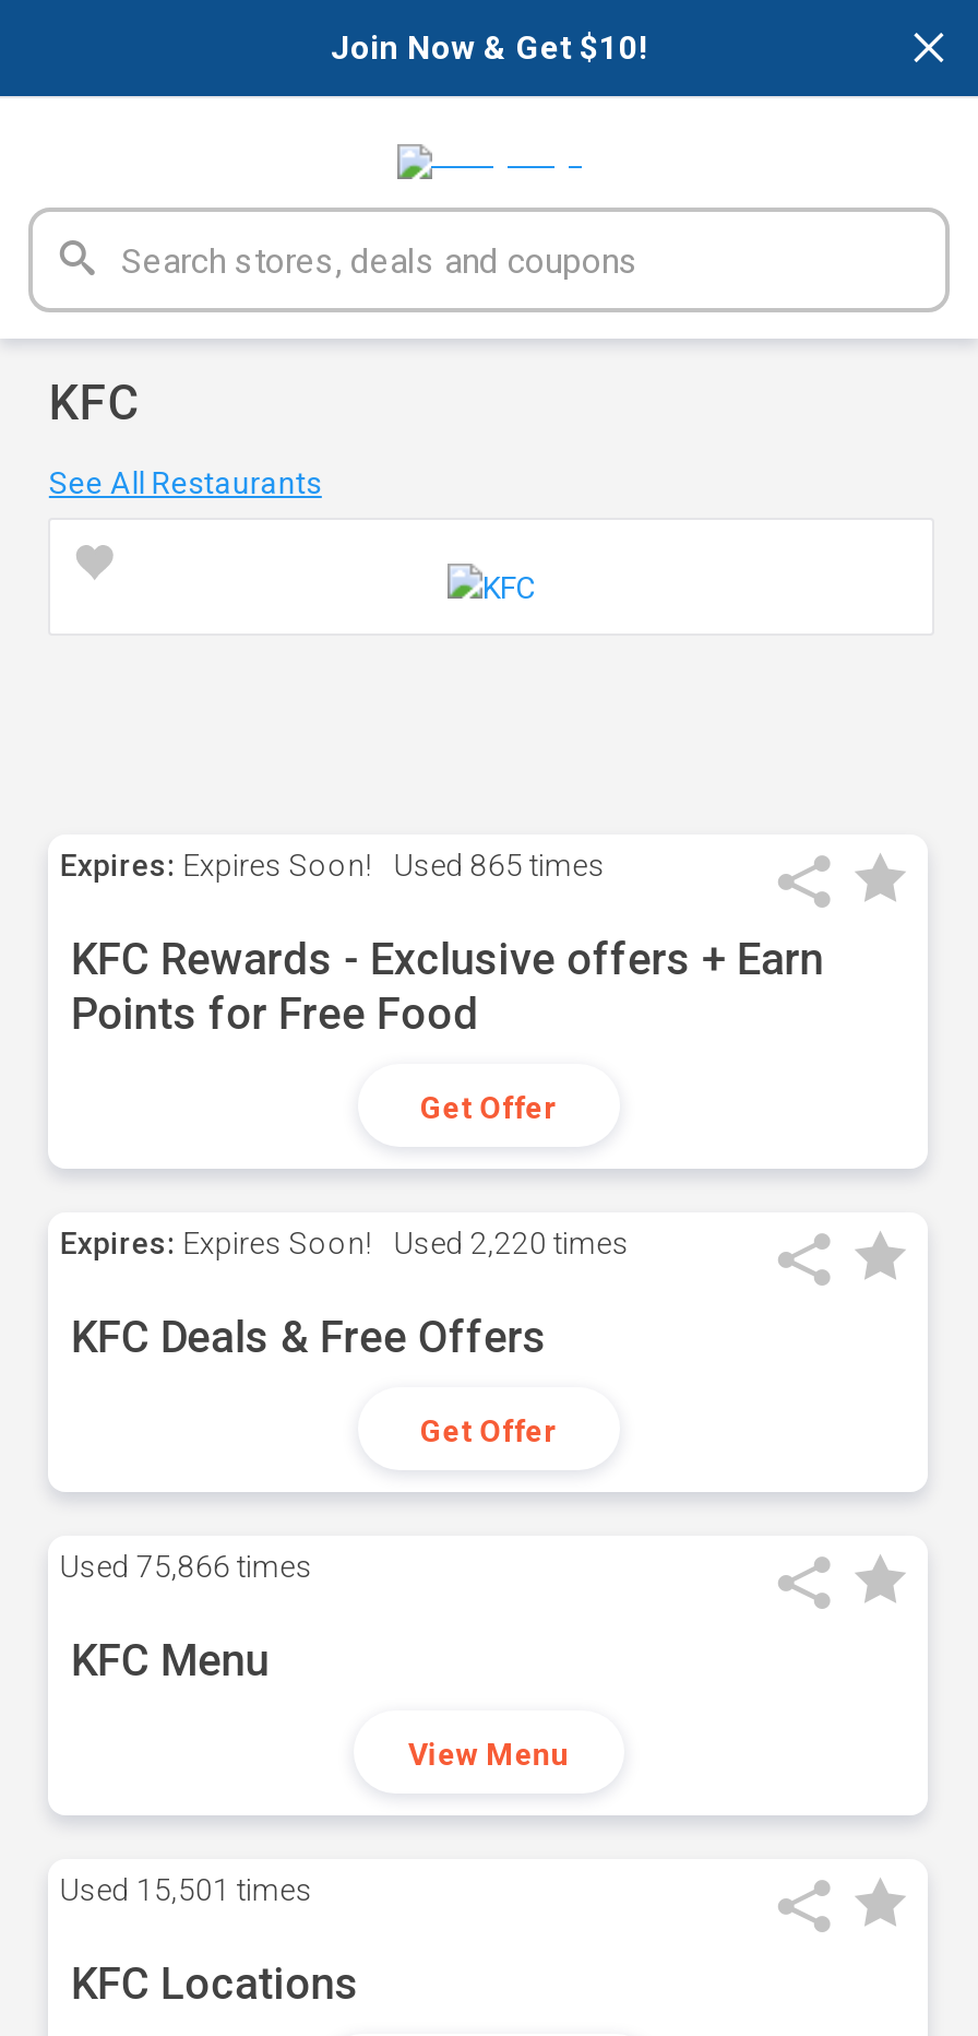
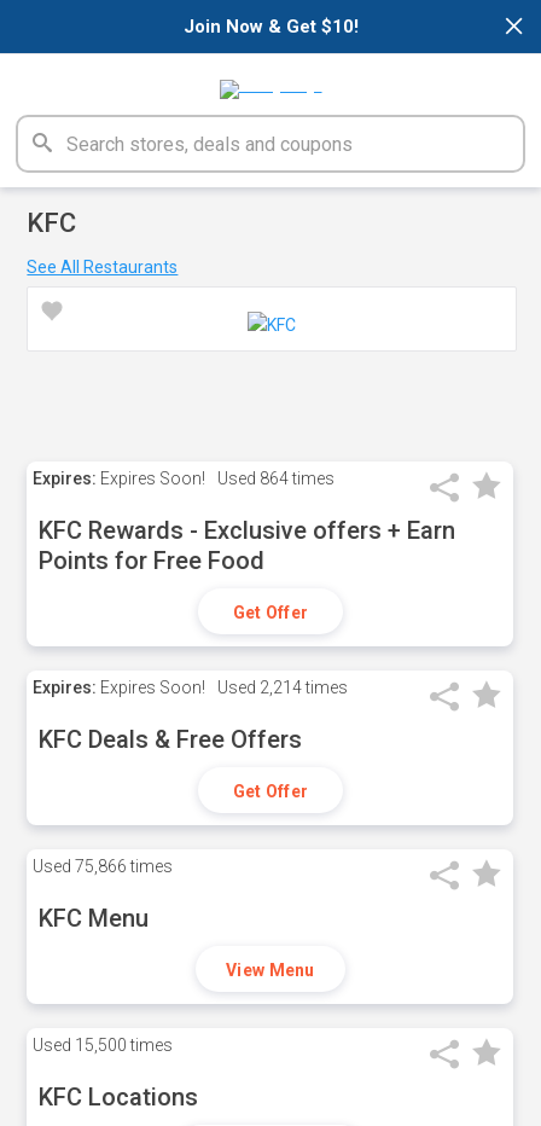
- Expires: Expires Soon! Used 865 times
+ Expires: Expires Soon! Used 864 times

- Expires: Expires Soon! Used 2,220 times
+ Expires: Expires Soon! Used 2,214 times

- Used 15,501 times
+ Used 15,500 times
